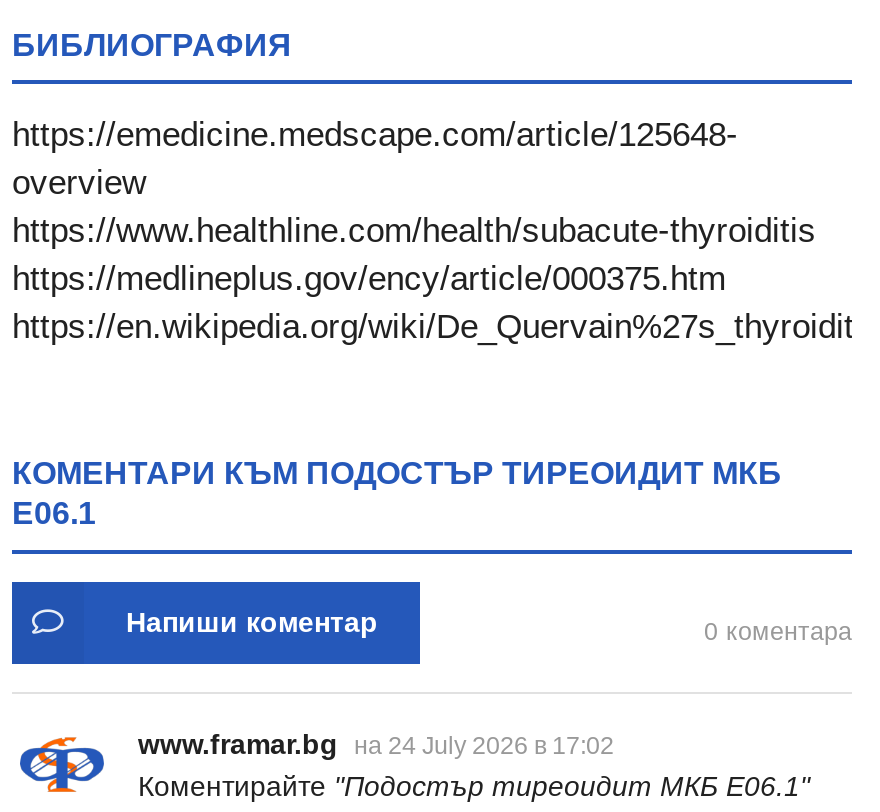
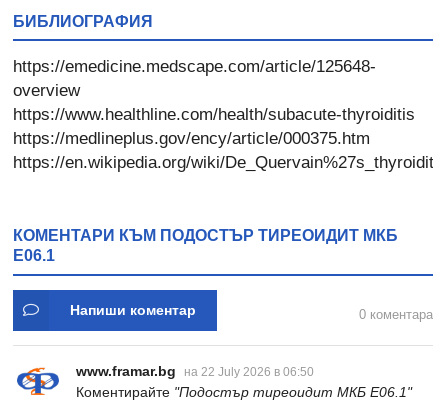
- www.framar.bg на 24 July 2026 в 17:02
+ www.framar.bg на 22 July 2026 в 06:50
